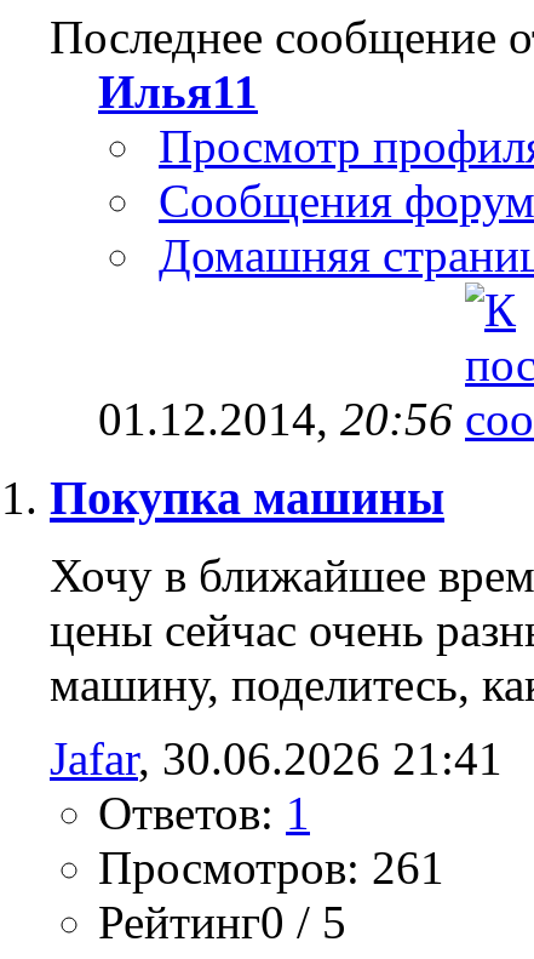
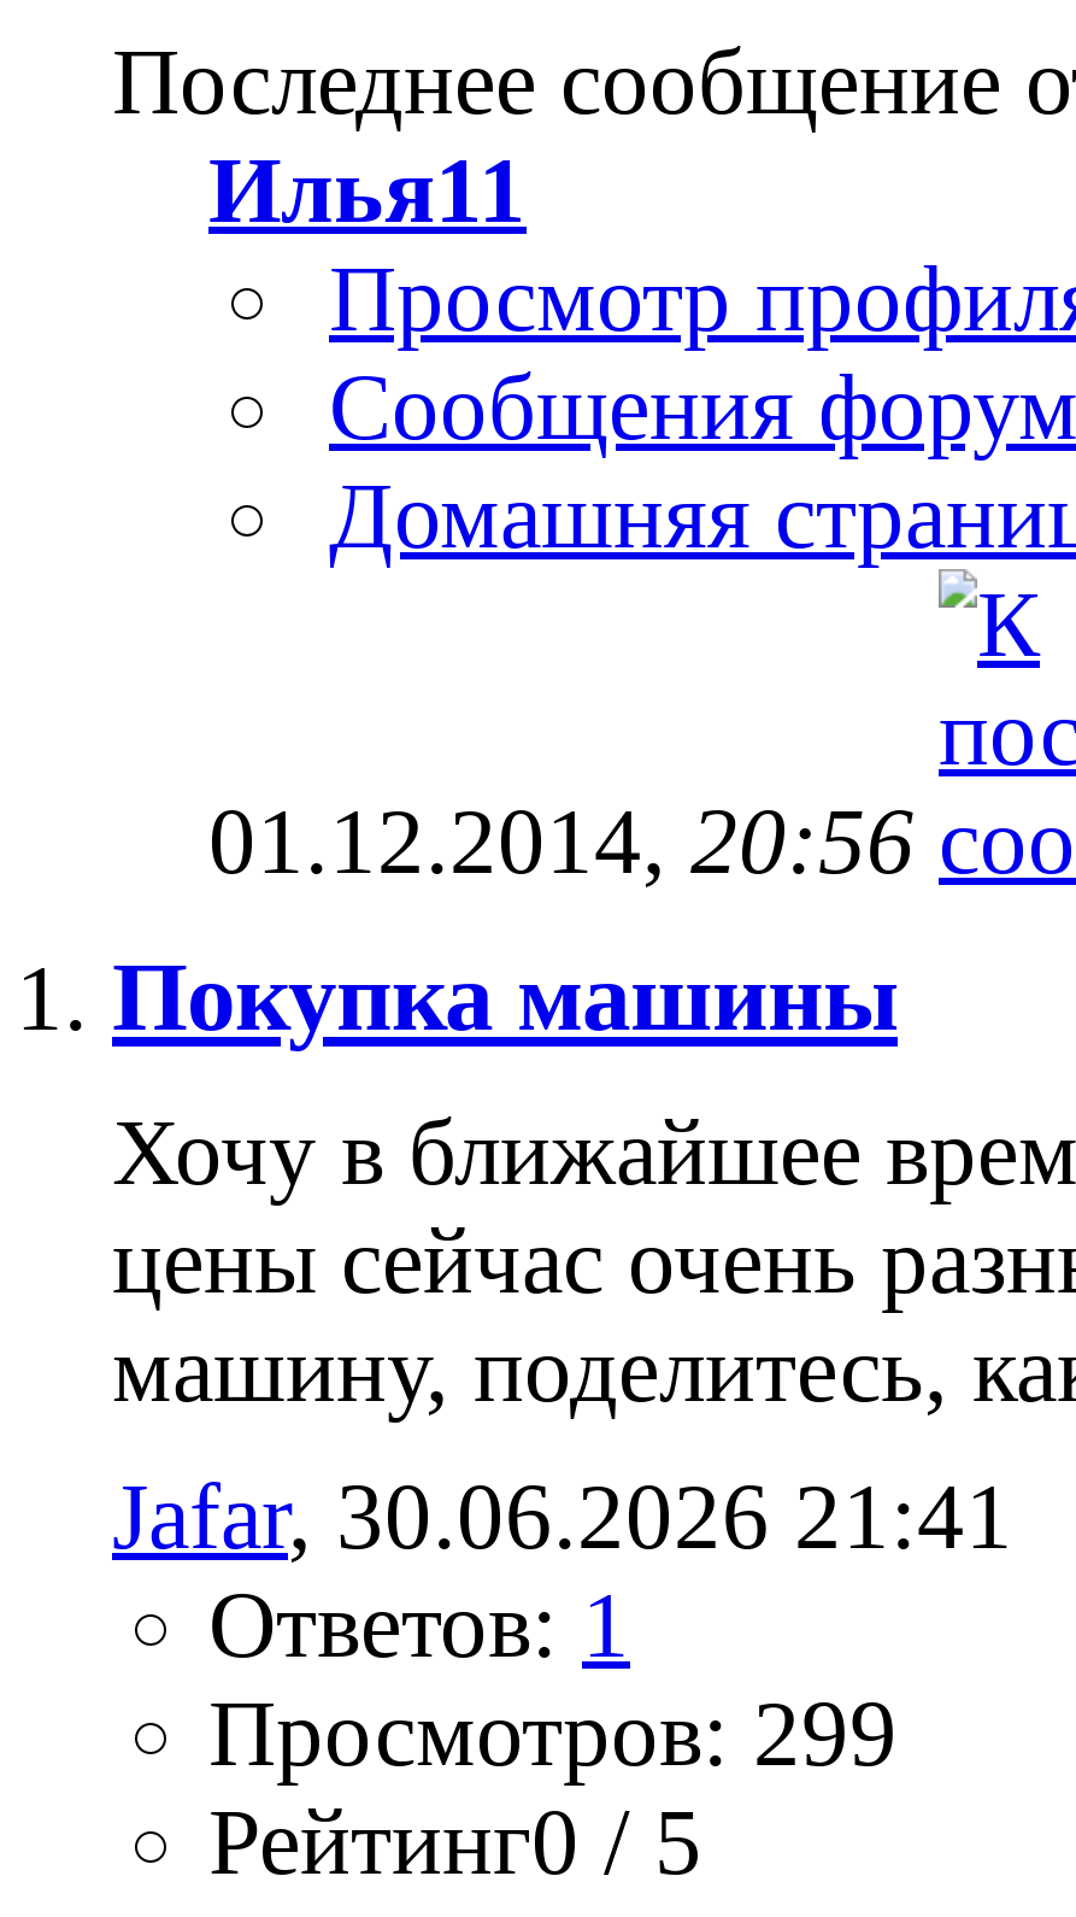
- Просмотров: 261
+ Просмотров: 299
